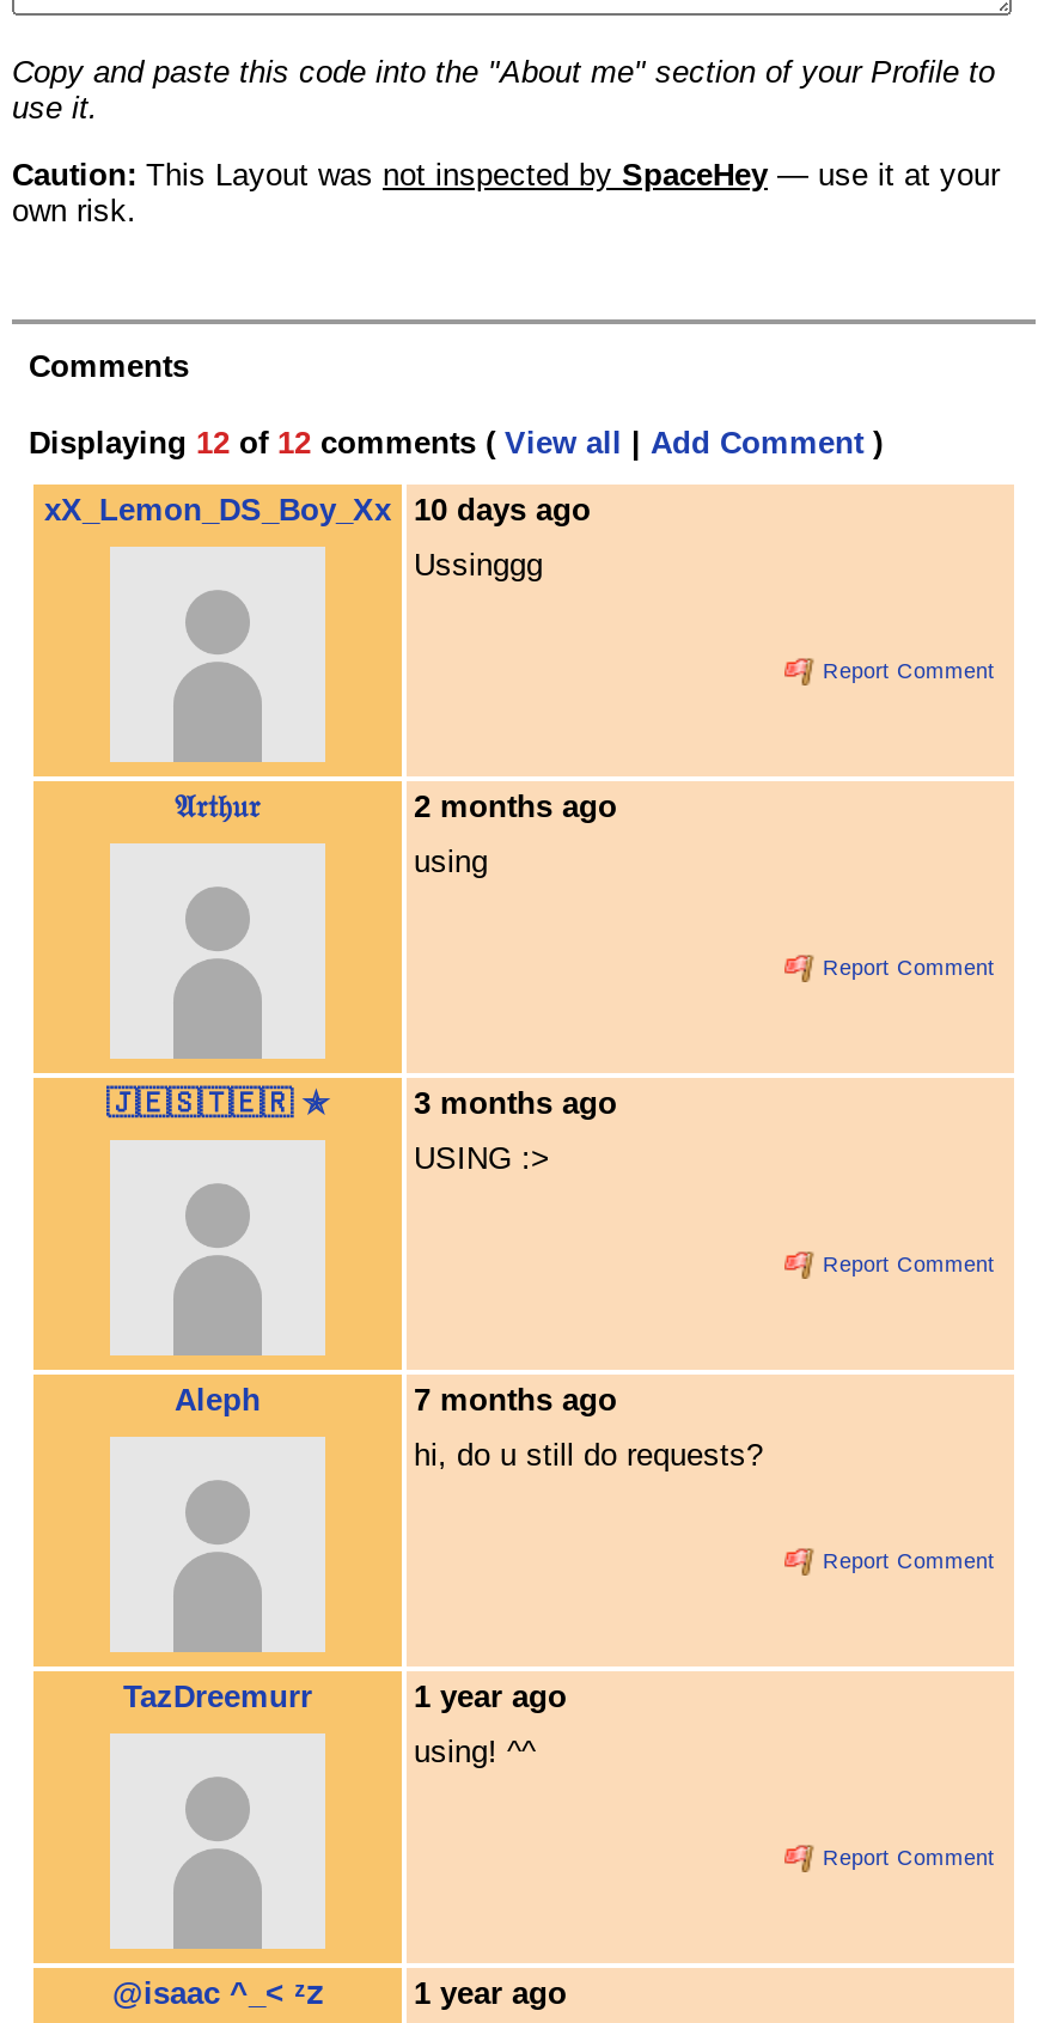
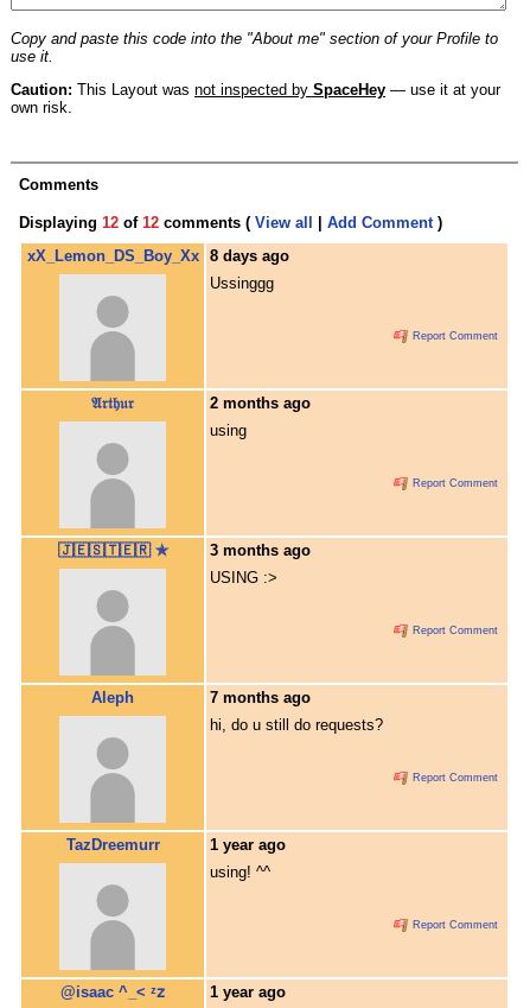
- xX_Lemon_DS_Boy_Xx 10 days ago
+ xX_Lemon_DS_Boy_Xx 8 days ago
